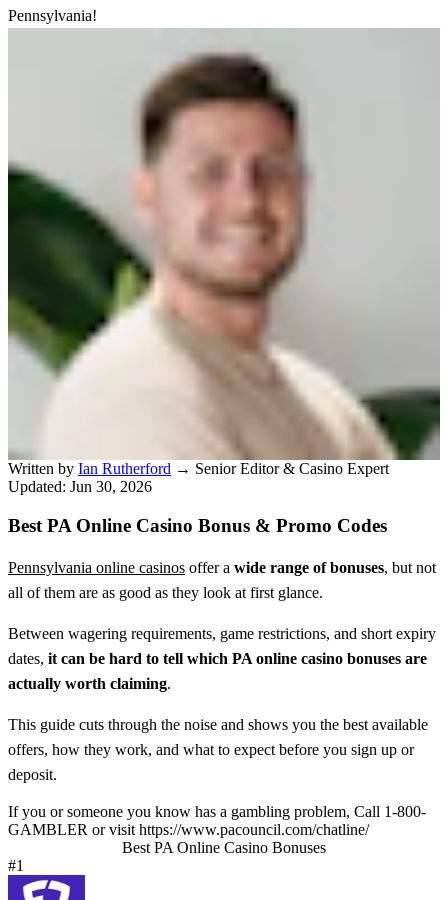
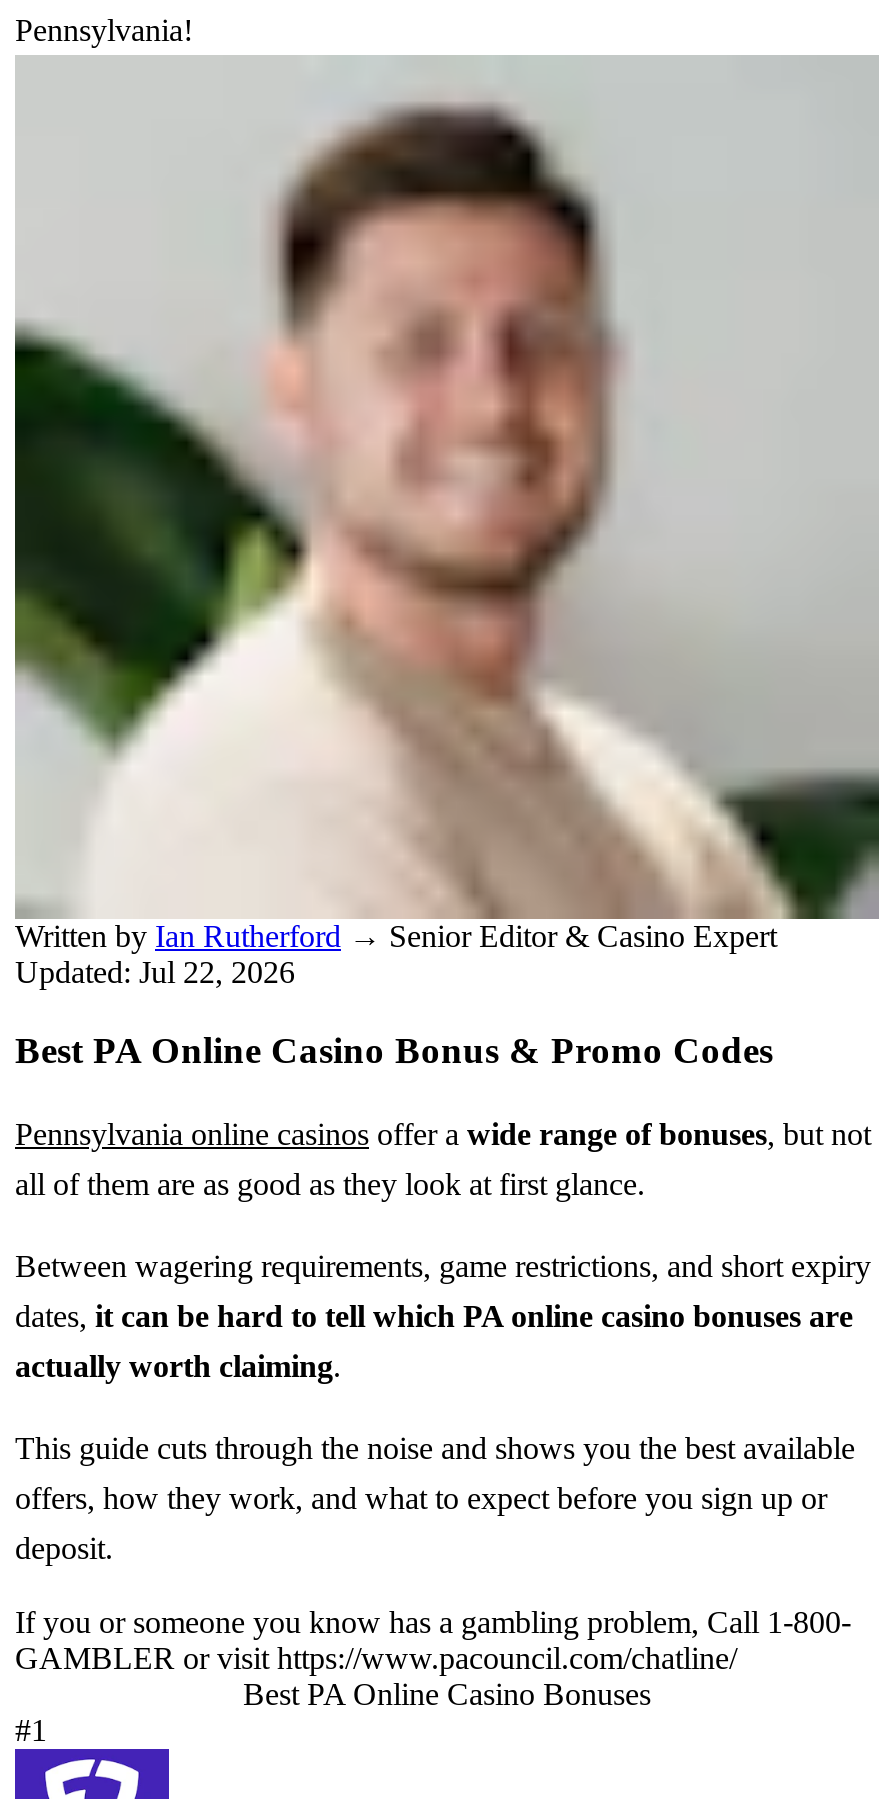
- Updated: Jun 30, 2026
+ Updated: Jul 22, 2026
